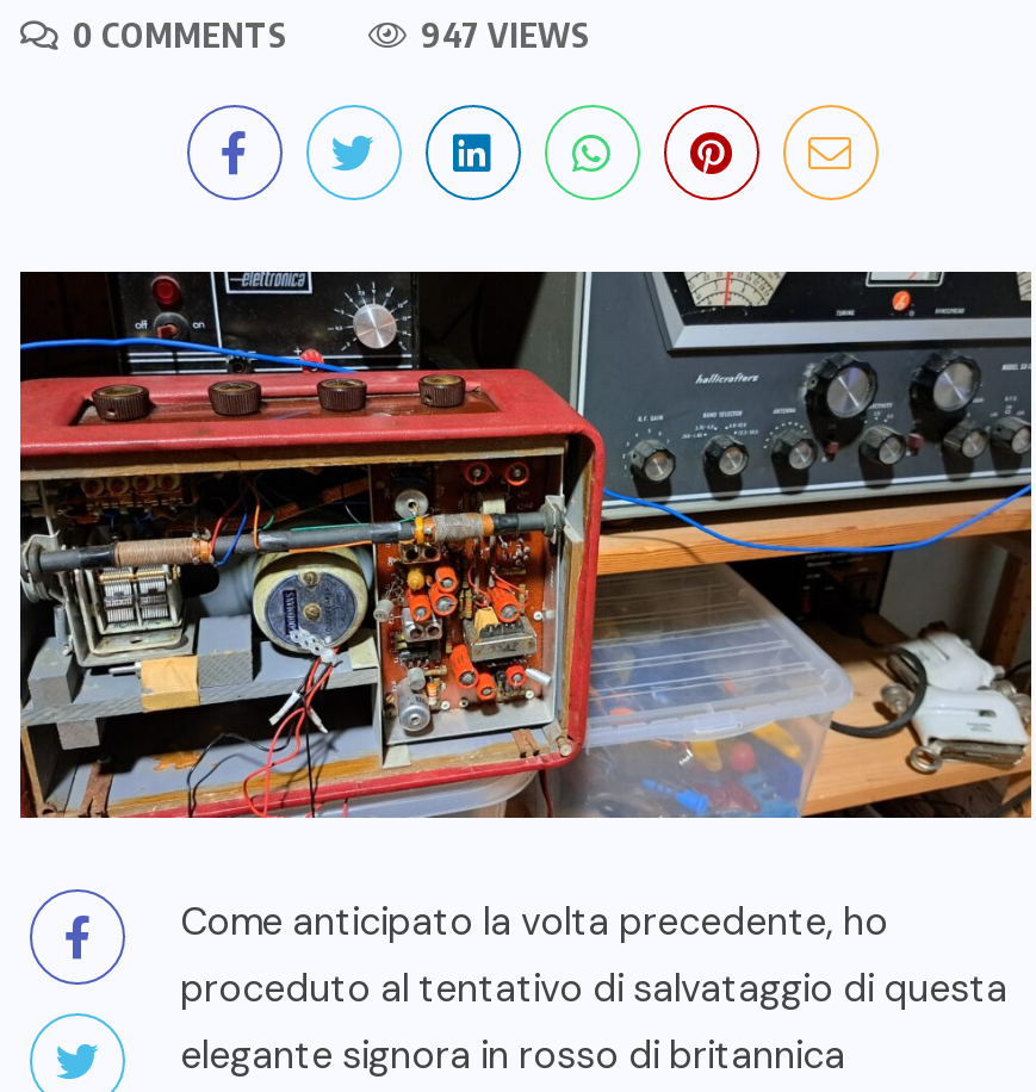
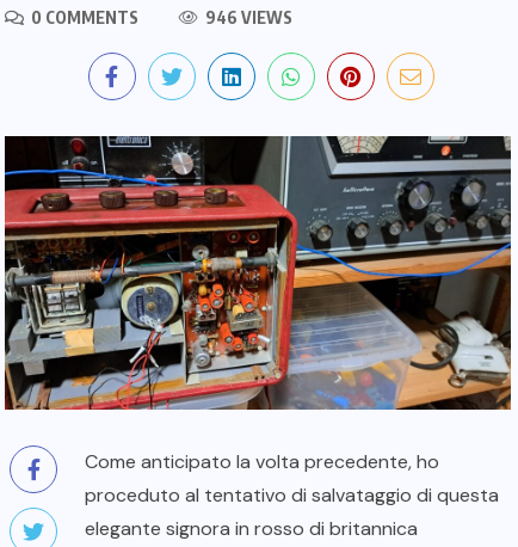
- 947 VIEWS
+ 946 VIEWS
